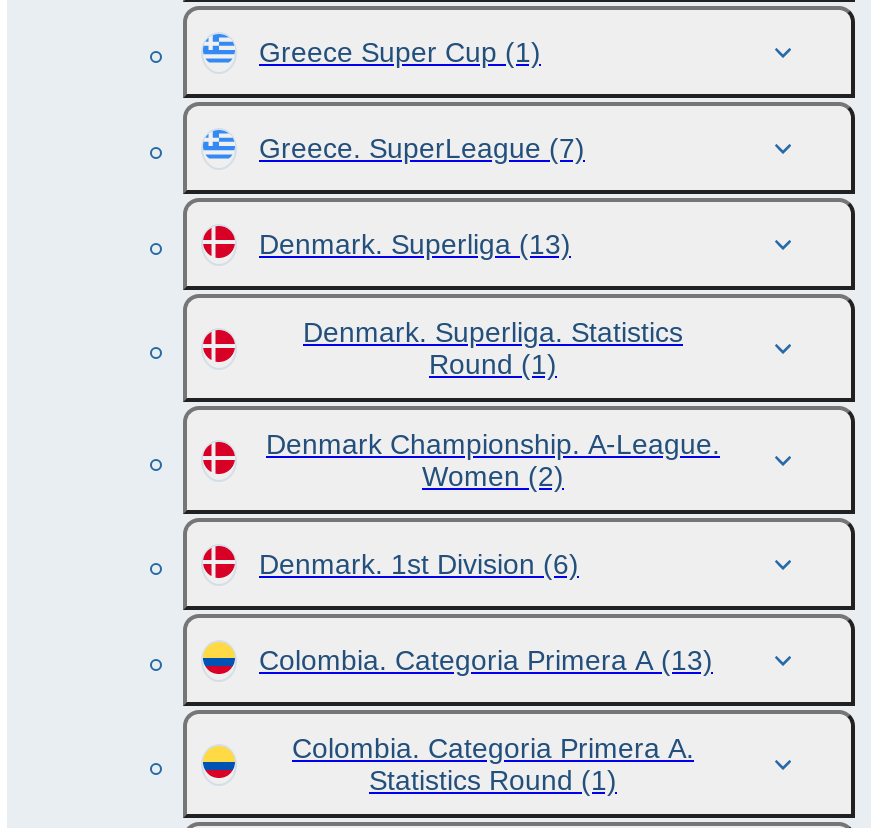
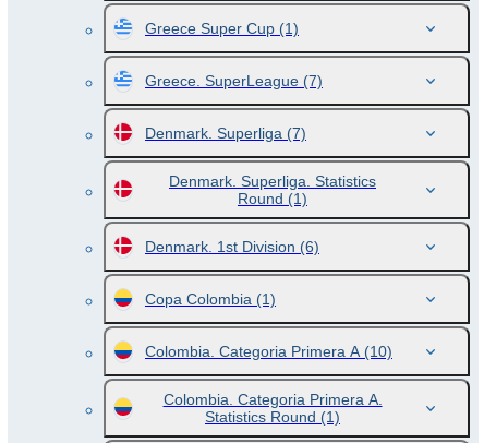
- Denmark. Superliga (13)
+ Denmark. Superliga (7)

- Denmark Championship. A-League.
- Women (2)

moved up: Denmark. 1st Division (6)

- Colombia. Categoria Primera A (13)
+ Copa Colombia (1)
+ Colombia. Categoria Primera A (10)
